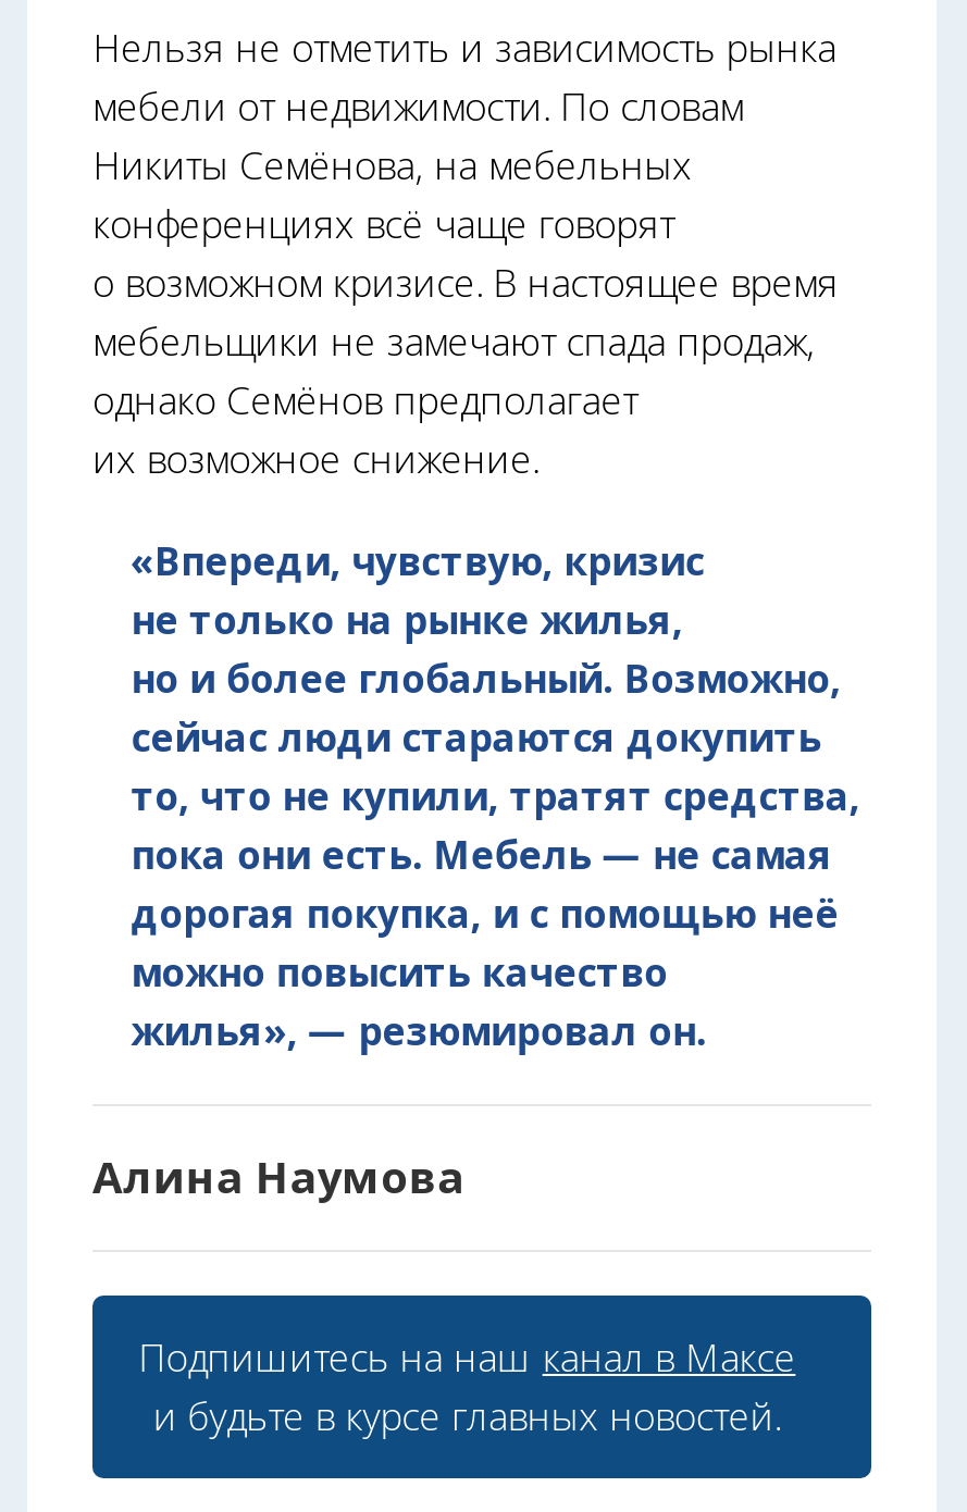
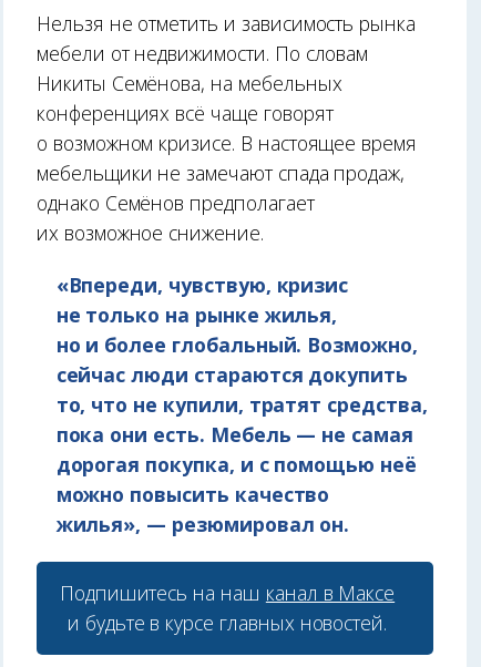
- Алина Наумова
